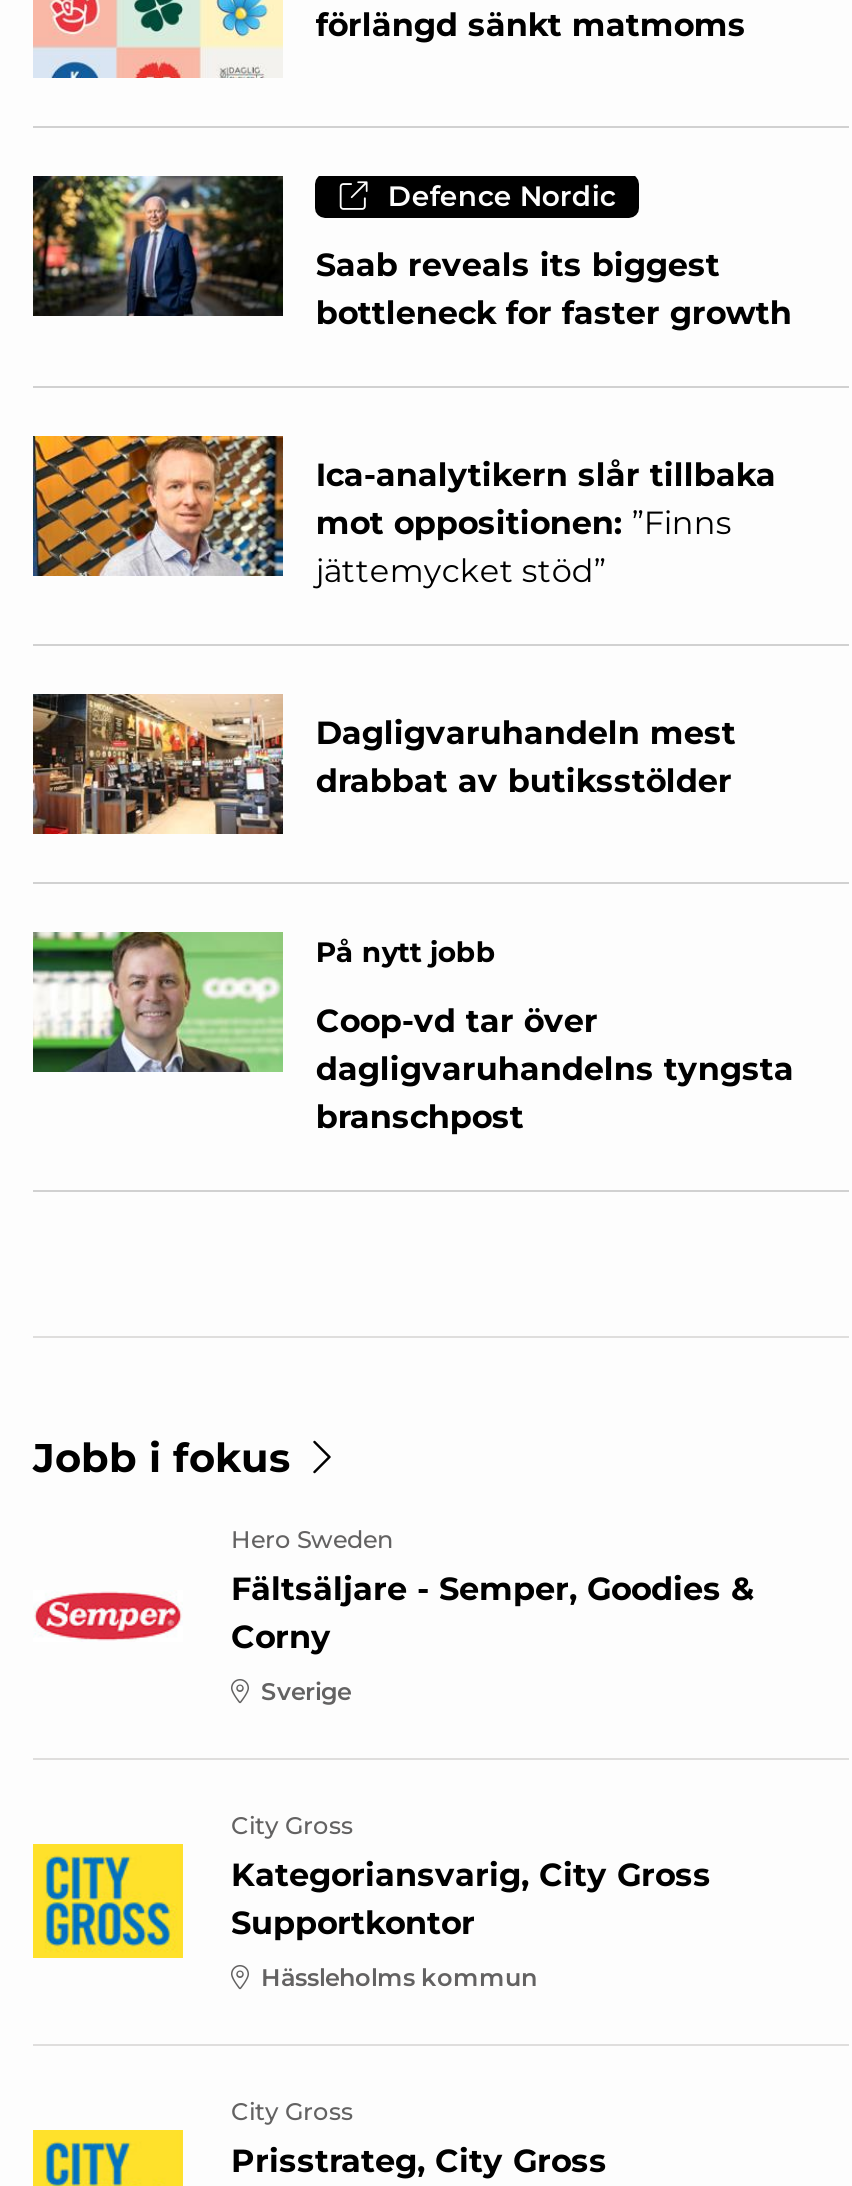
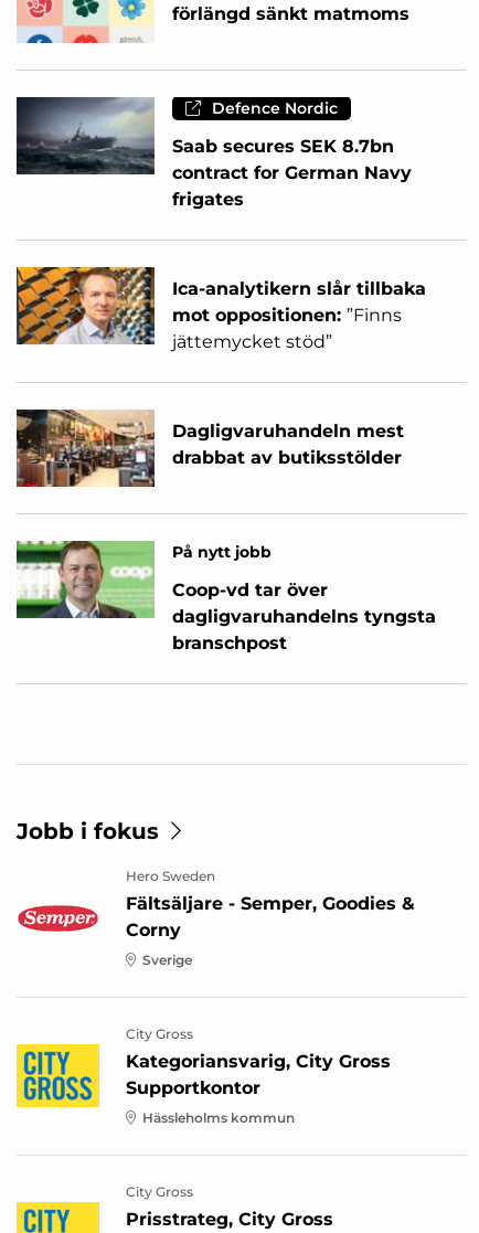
- [image]
- Saab reveals its biggest
- bottleneck for faster growth
+ [image]
+ Saab secures SEK 8.7bn
+ contract for German Navy
+ frigates
